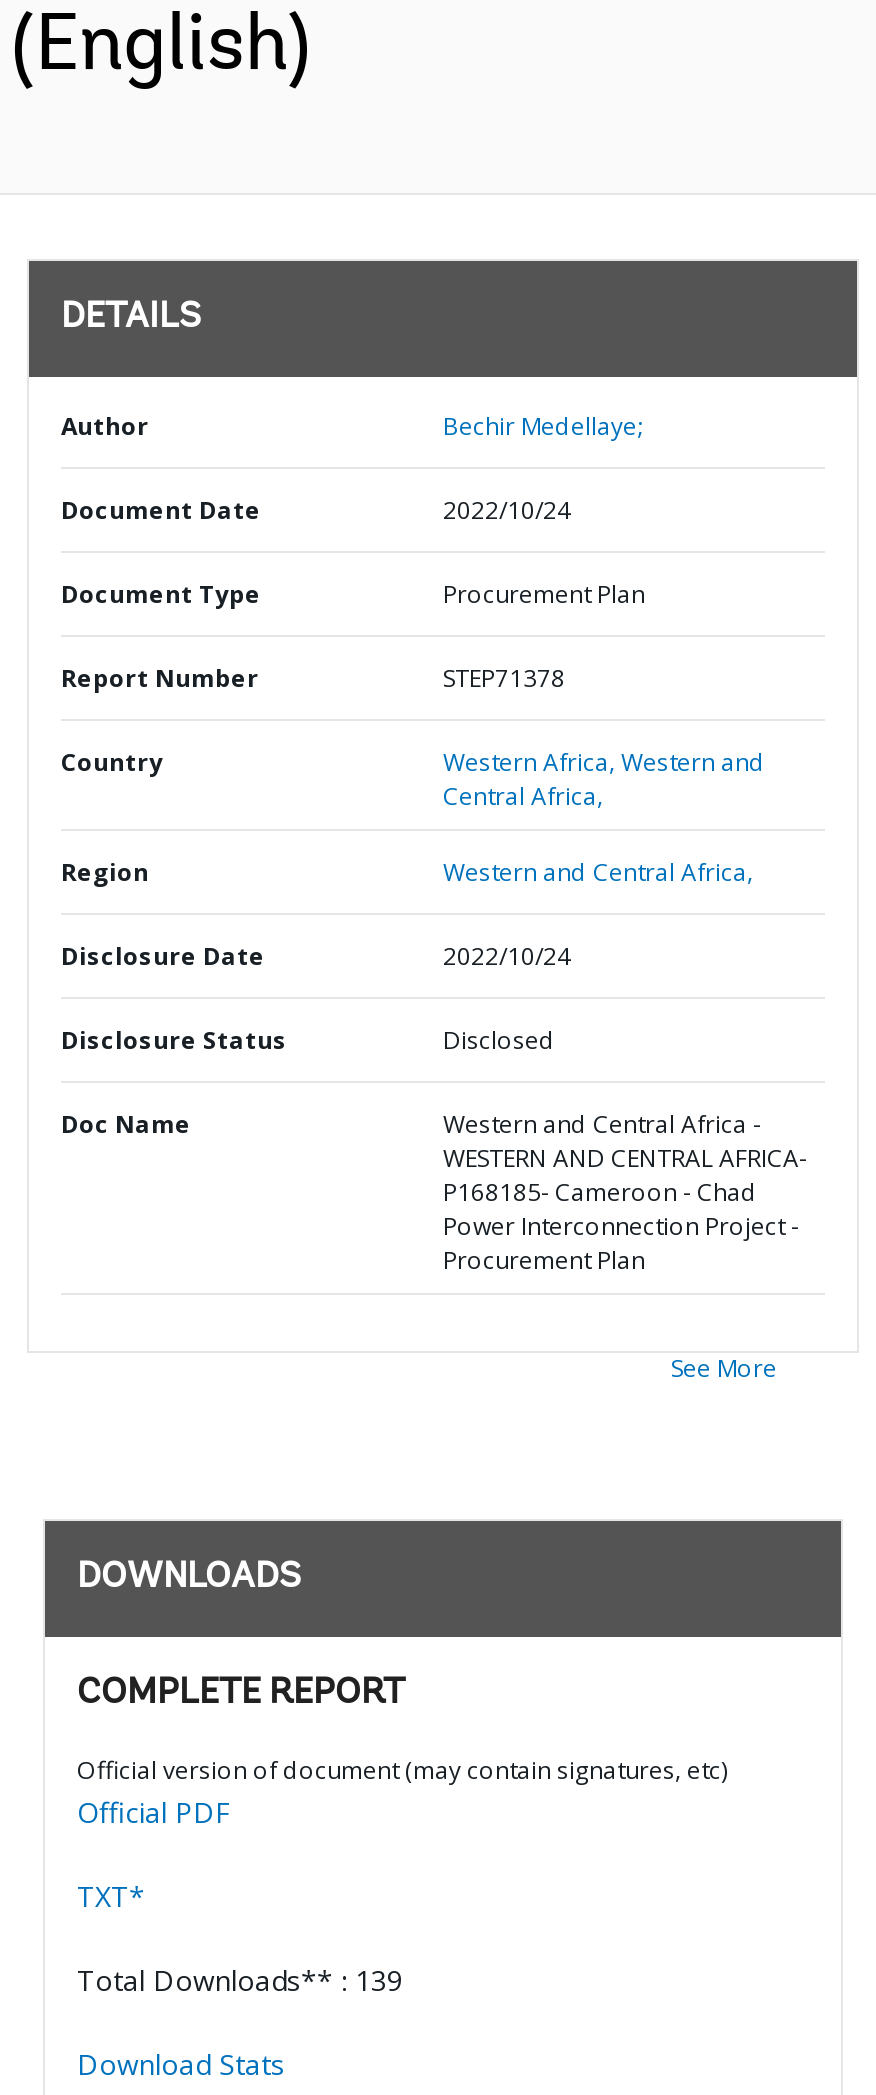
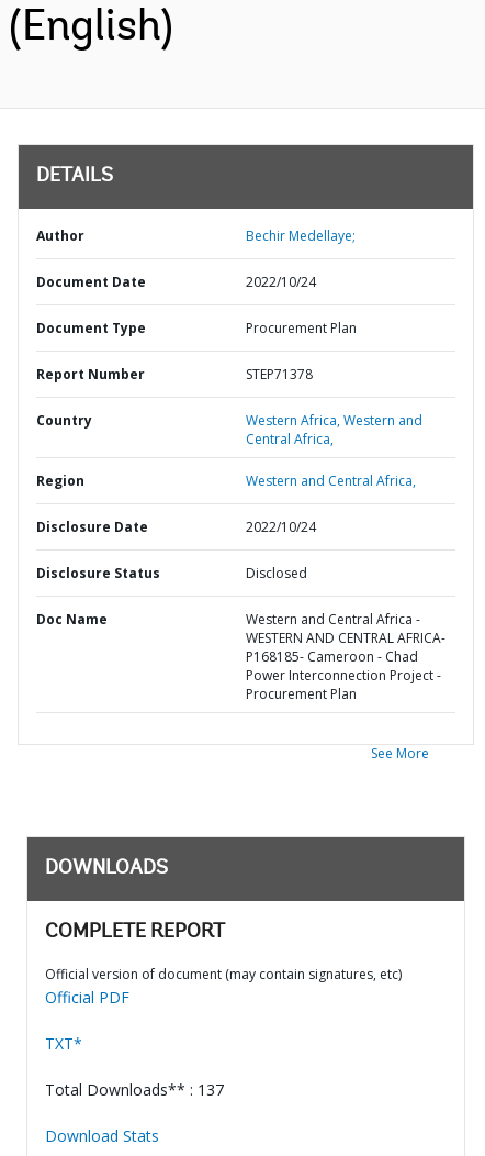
- Total Downloads** : 139
+ Total Downloads** : 137
